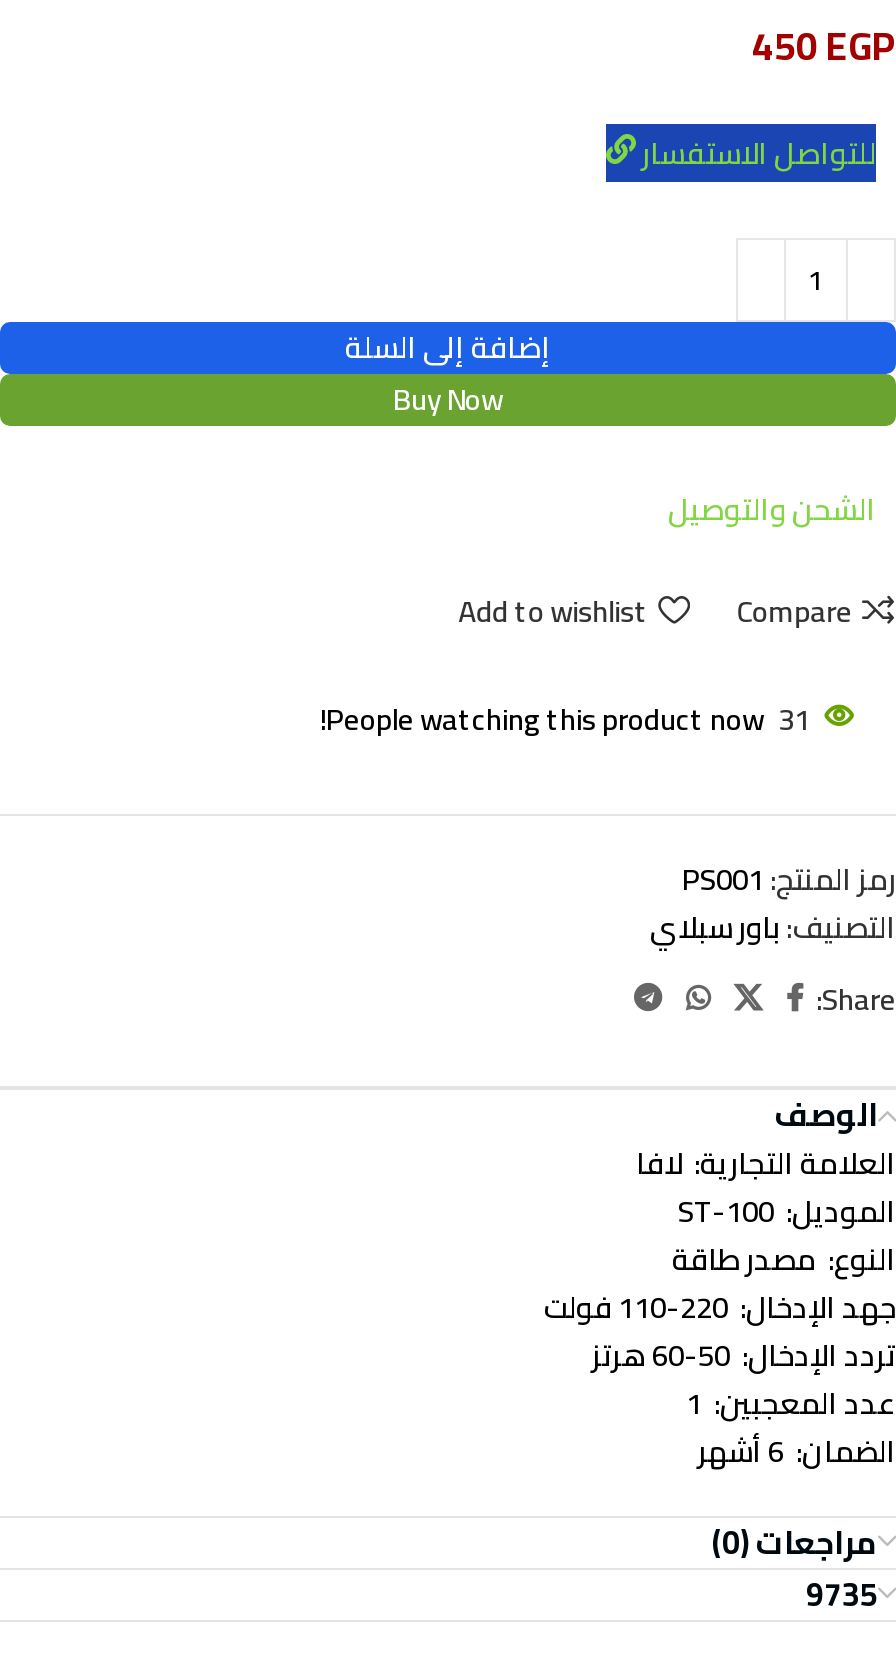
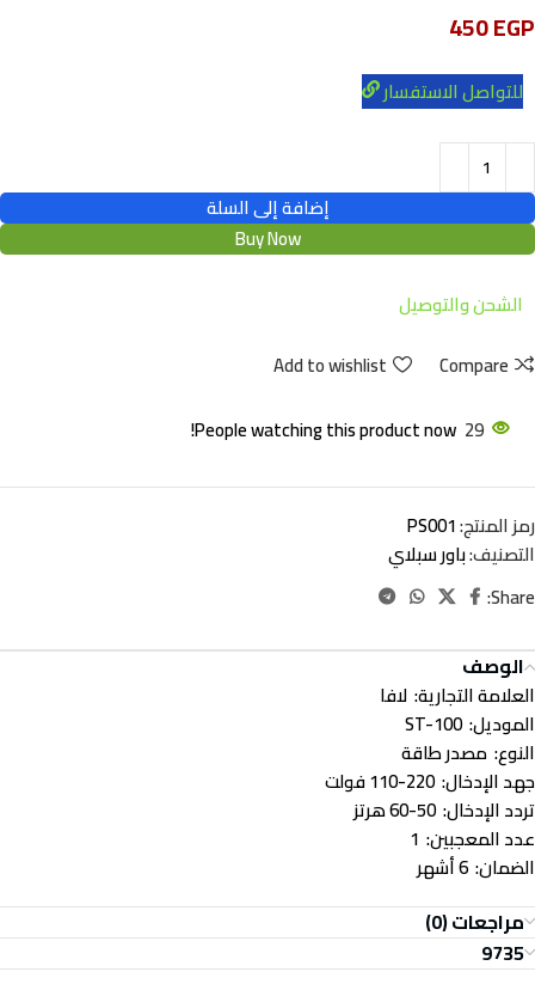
- People watching this product now! 31
+ People watching this product now! 29
